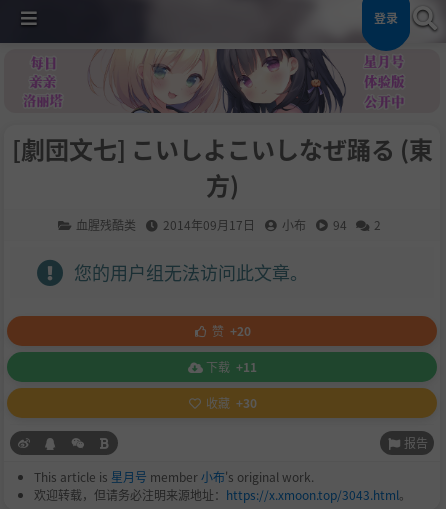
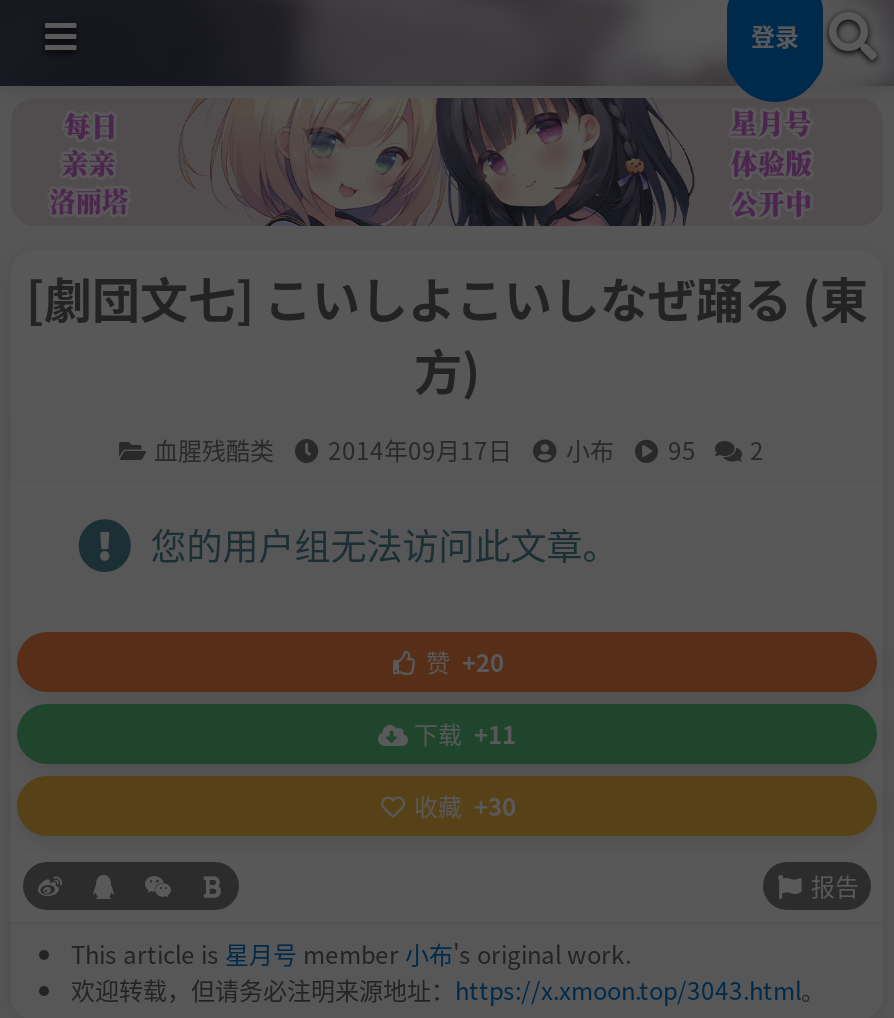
- 血腥残酷类 2014年09月17日 小布 94 2
+ 血腥残酷类 2014年09月17日 小布 95 2
